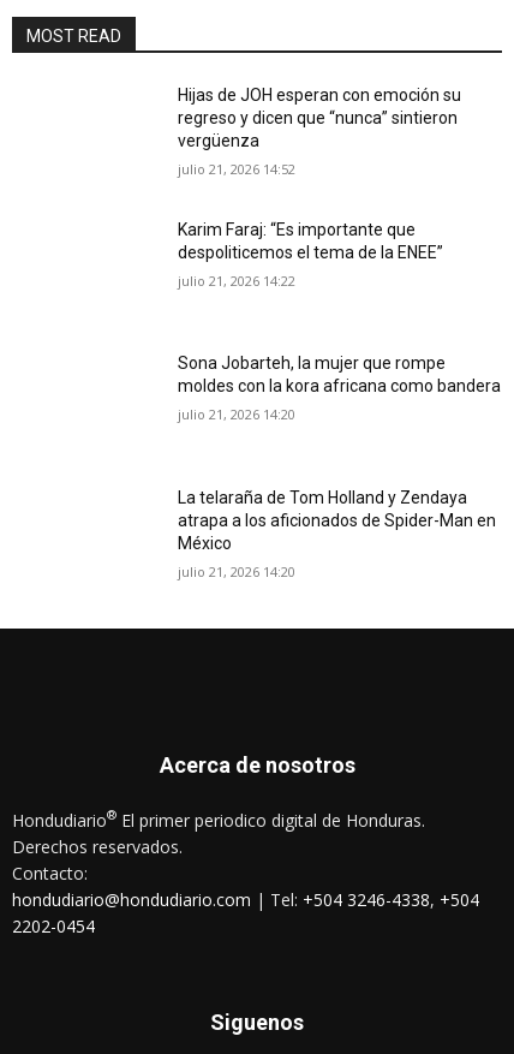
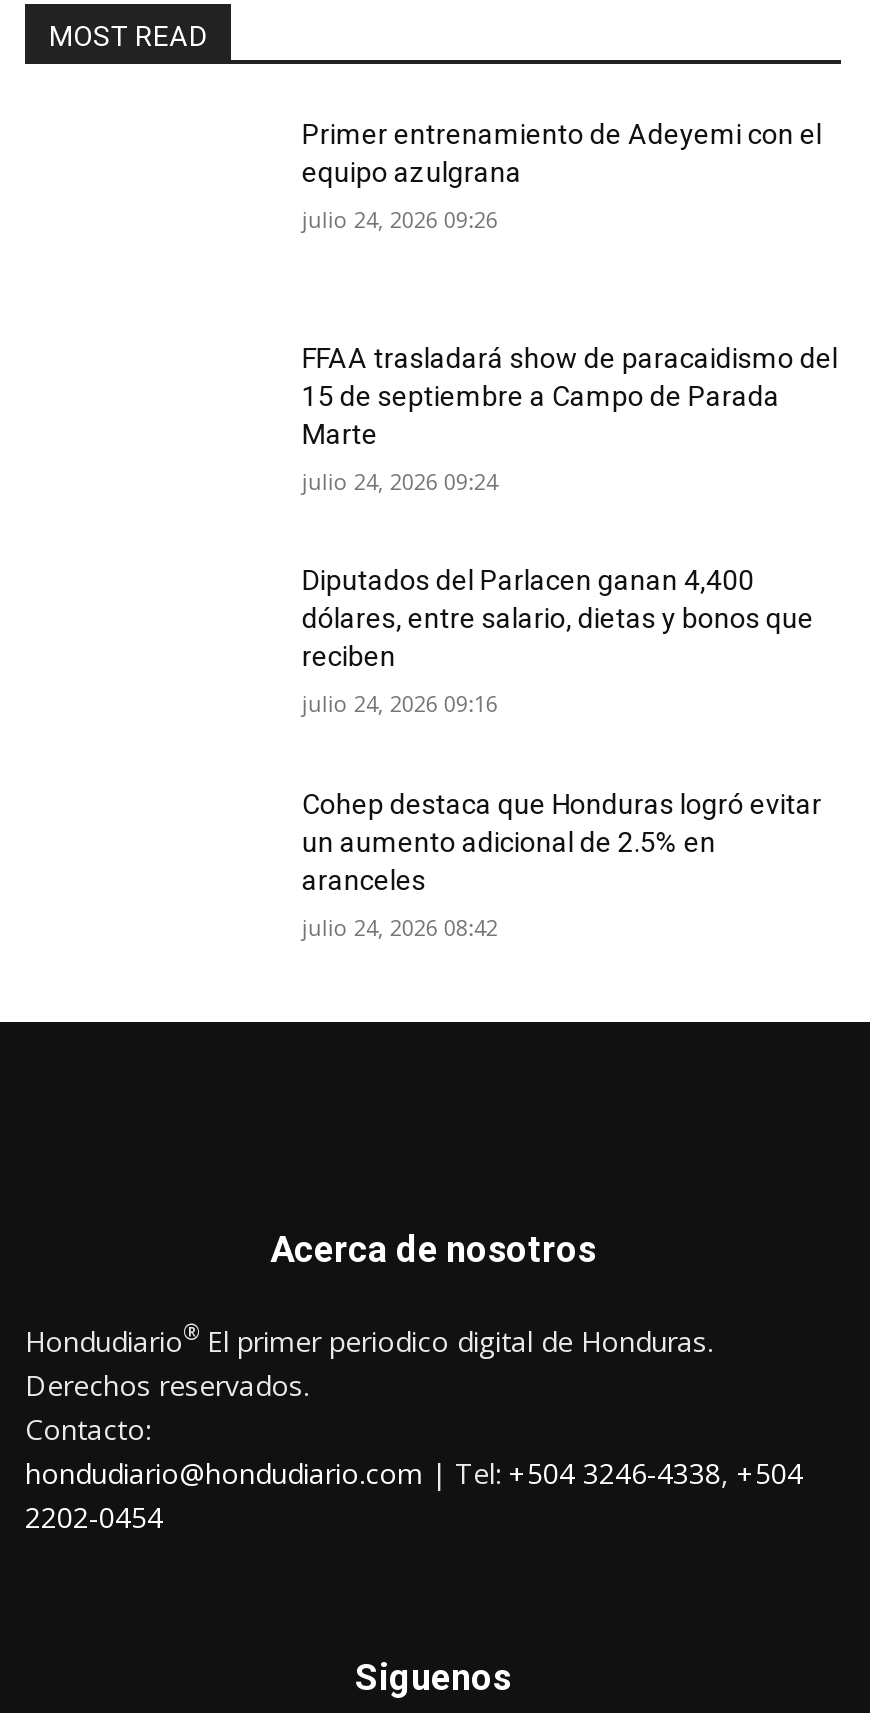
- Hijas de JOH esperan con emoción su
- regreso y dicen que “nunca” sintieron
- vergüenza
+ Primer entrenamiento de Adeyemi con el
+ equipo azulgrana

- julio 21, 2026 14:52
+ julio 24, 2026 09:26

- Karim Faraj: “Es importante que
- despoliticemos el tema de la ENEE”
+ FFAA trasladará show de paracaidismo del
+ 15 de septiembre a Campo de Parada
+ Marte

- julio 21, 2026 14:22
+ julio 24, 2026 09:24

- Sona Jobarteh, la mujer que rompe
- moldes con la kora africana como bandera
+ Diputados del Parlacen ganan 4,400
+ dólares, entre salario, dietas y bonos que
+ reciben

- julio 21, 2026 14:20
+ julio 24, 2026 09:16

- La telaraña de Tom Holland y Zendaya
- atrapa a los aficionados de Spider-Man en
- México
+ Cohep destaca que Honduras logró evitar
+ un aumento adicional de 2.5% en
+ aranceles

- julio 21, 2026 14:20
+ julio 24, 2026 08:42
